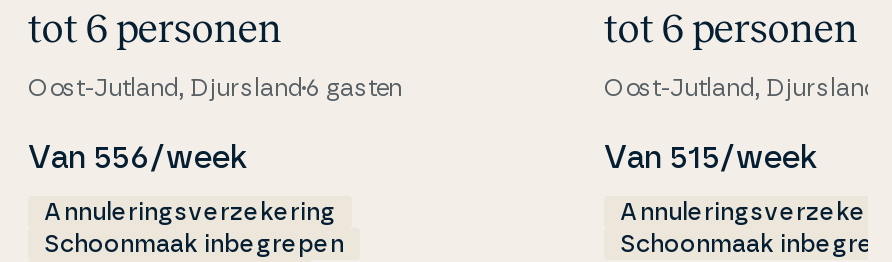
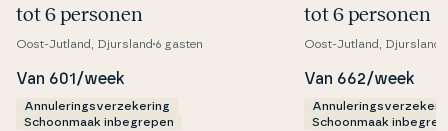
- Van 556/week
+ Van 601/week

- Van 515/week
+ Van 662/week
